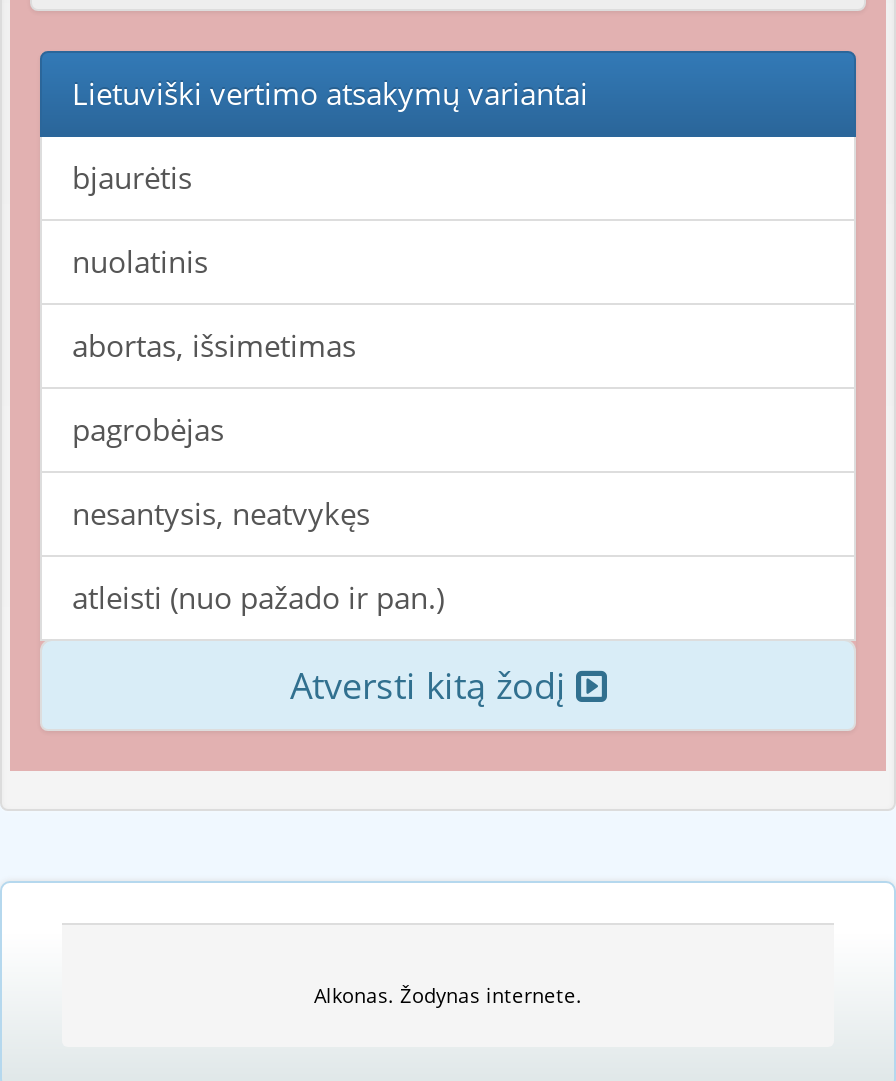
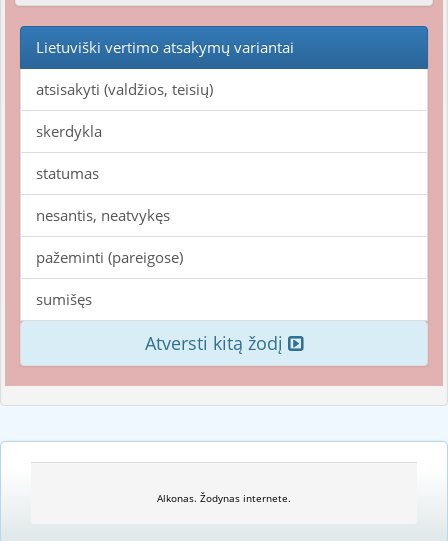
- bjaurėtis
+ atsisakyti (valdžios, teisių)

- nuolatinis
+ skerdykla

- abortas, išsimetimas
+ statumas

- pagrobėjas
+ nesantis, neatvykęs

- nesantysis, neatvykęs
+ pažeminti (pareigose)

- atleisti (nuo pažado ir pan.)
+ sumišęs
